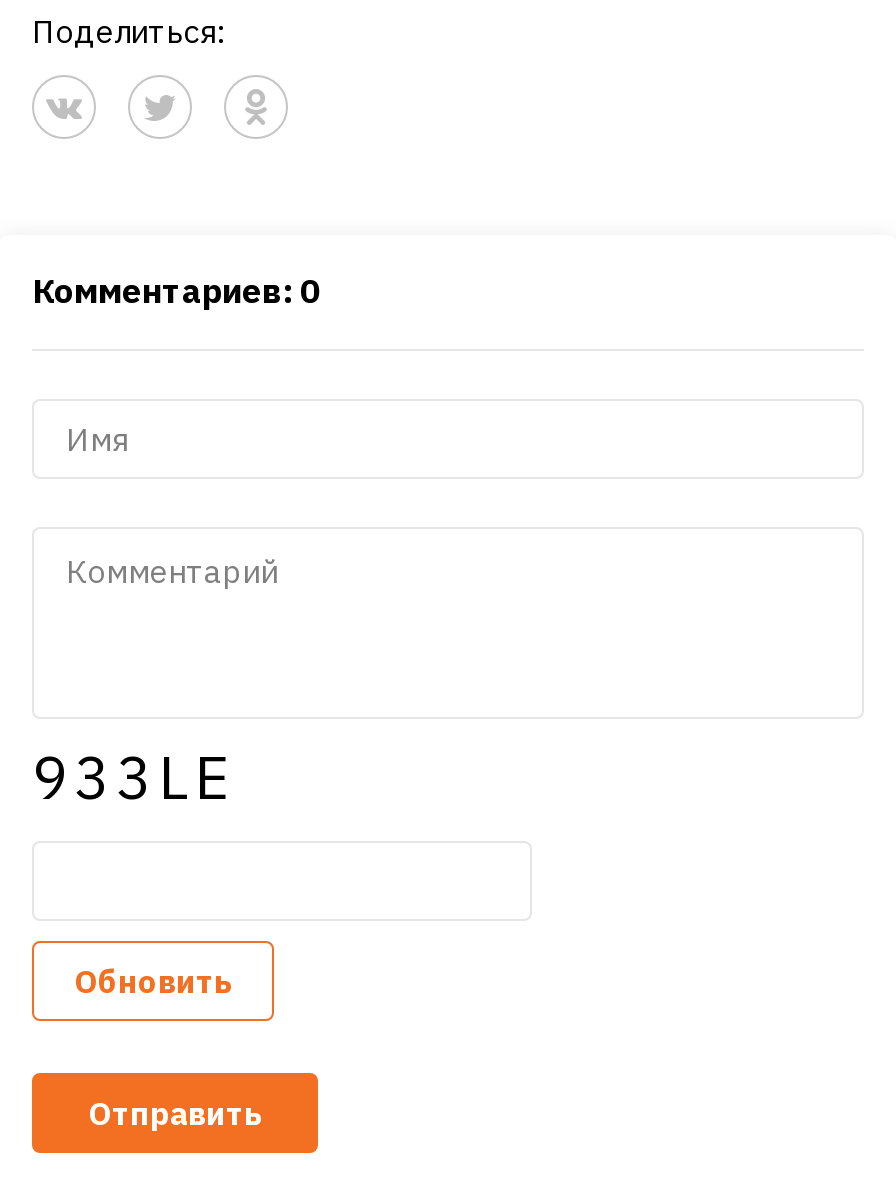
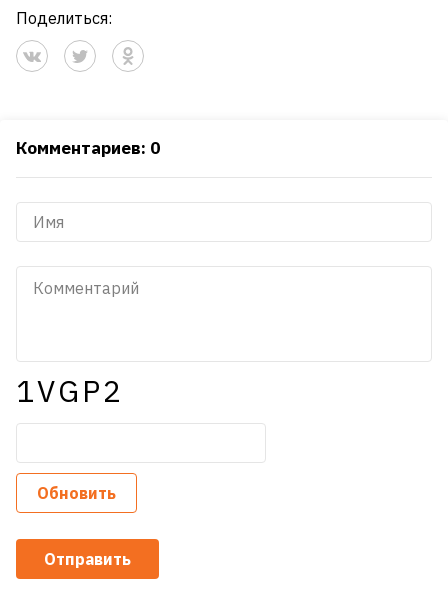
- 933LE
+ 1VGP2
